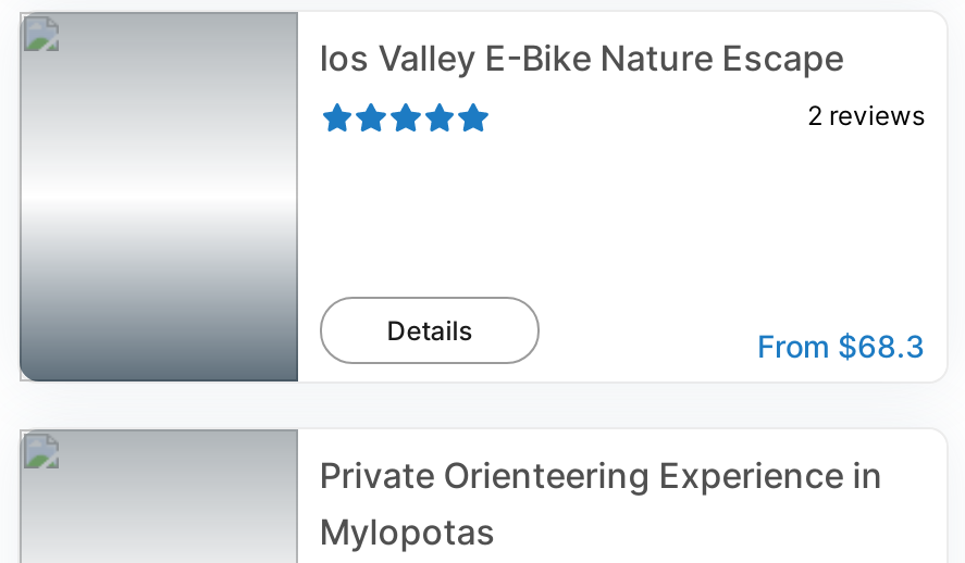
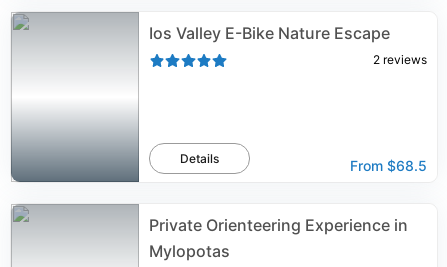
- From $68.3
+ From $68.5
